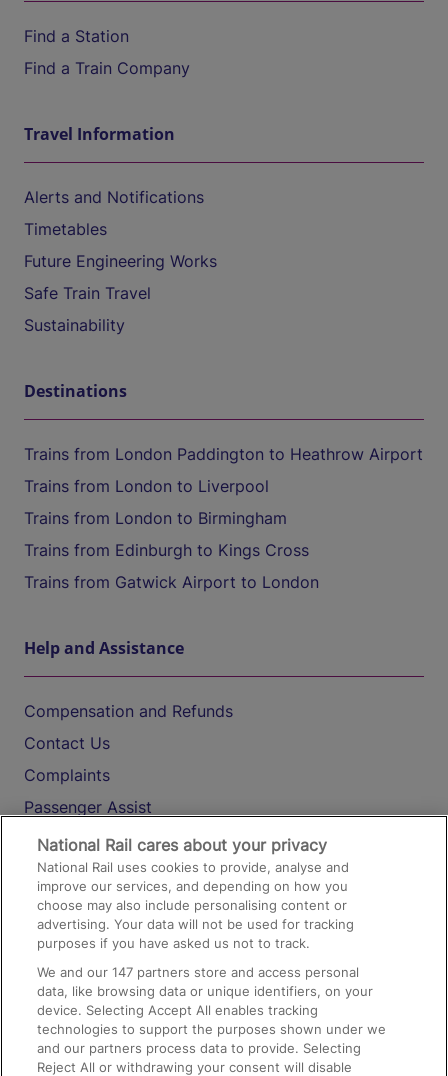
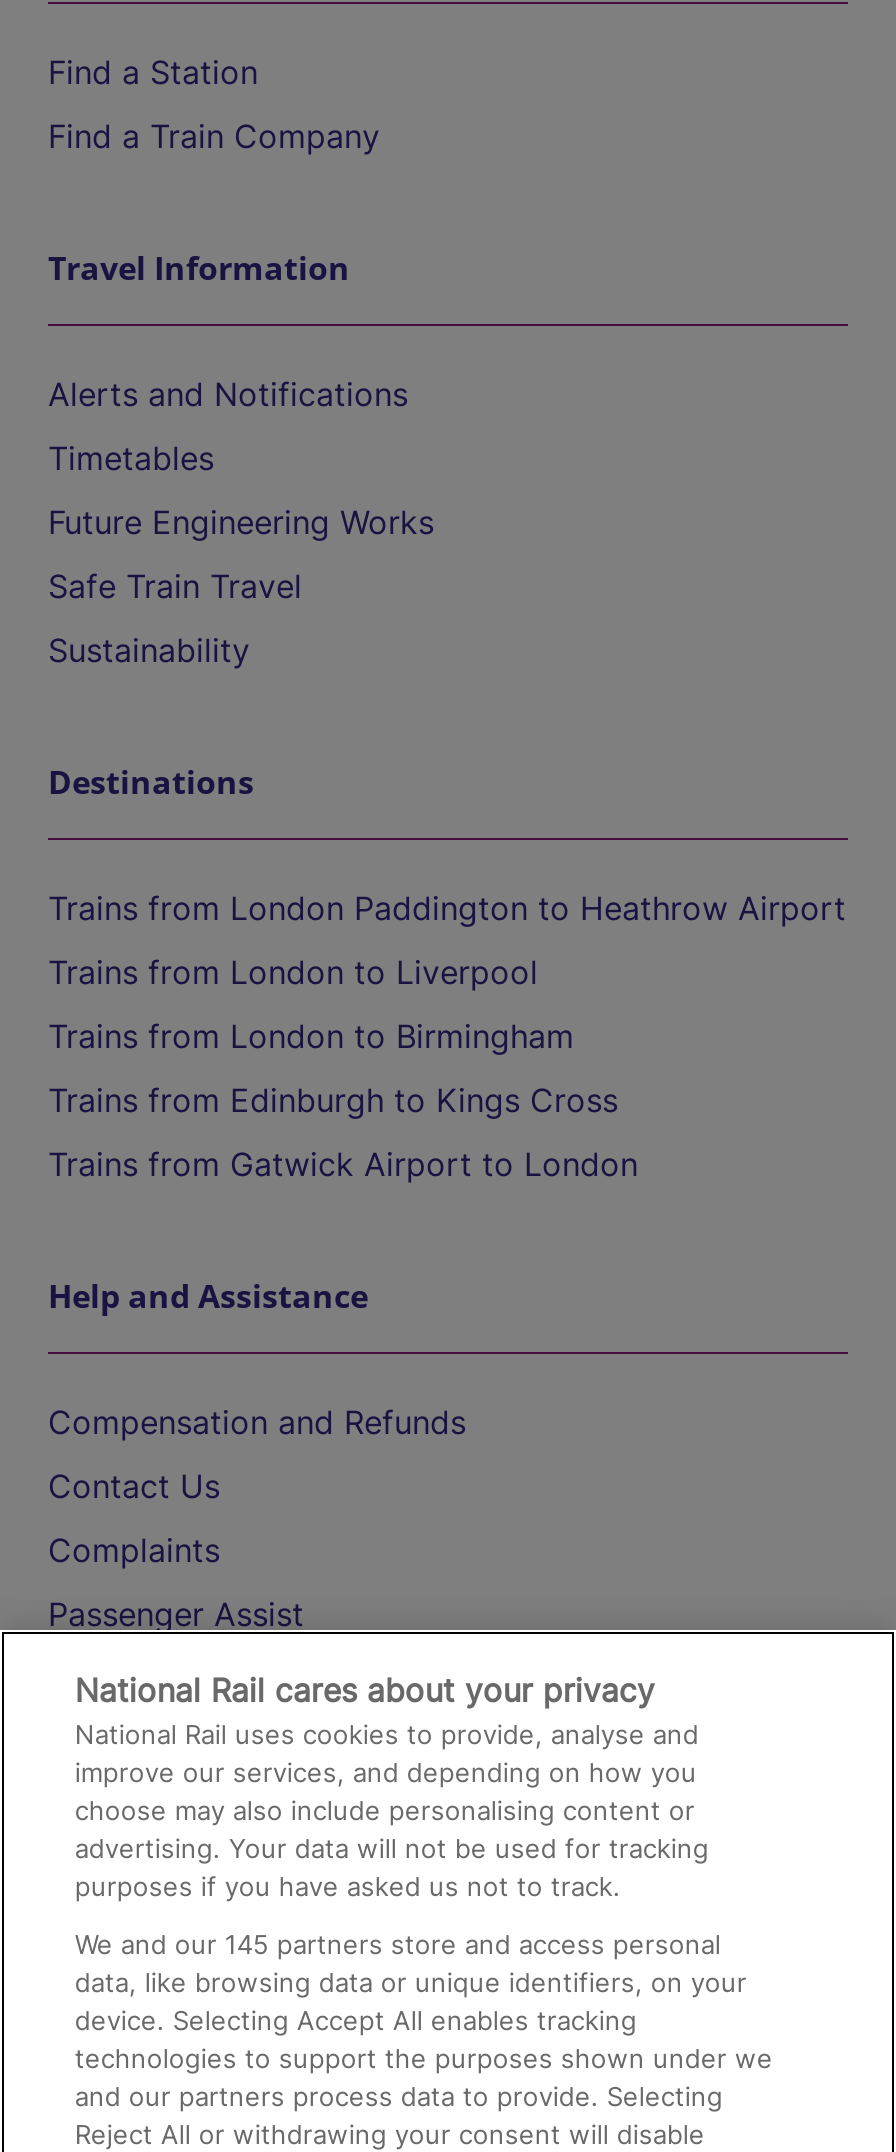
- We and our 147 partners store and access personal
+ We and our 145 partners store and access personal
